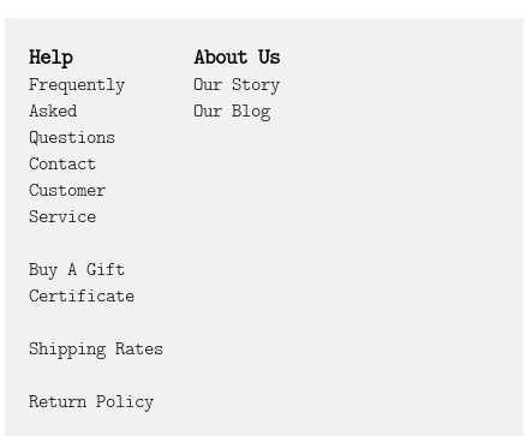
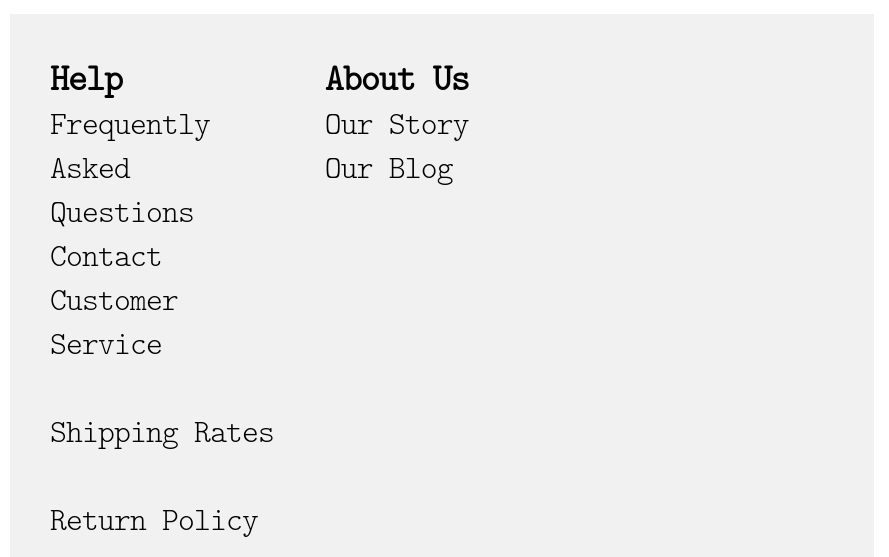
- Buy A Gift
- Certificate
